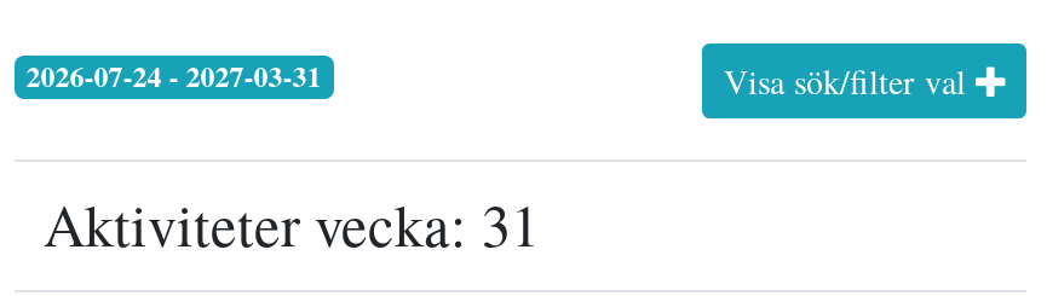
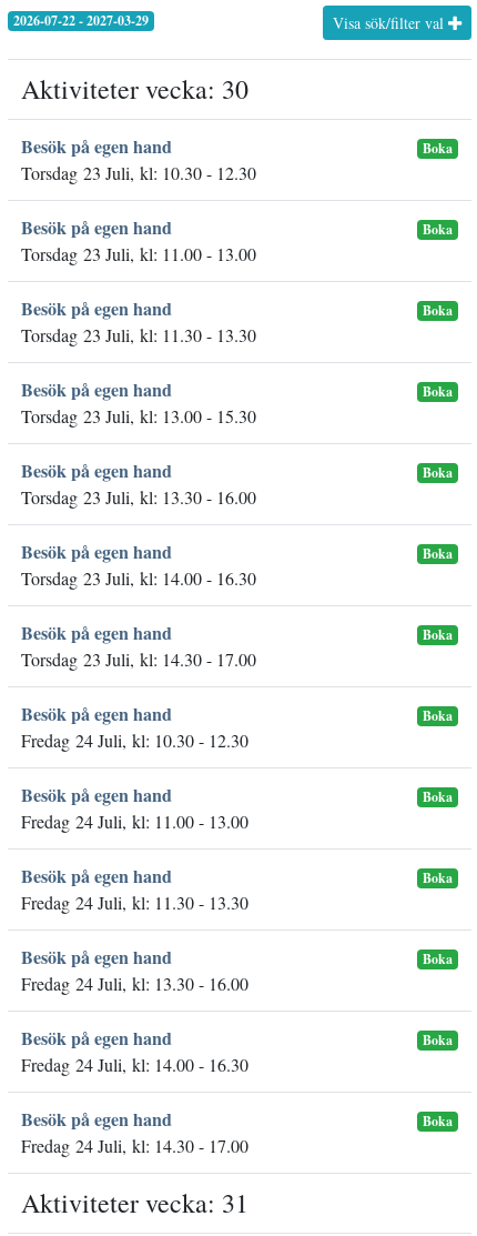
- 2026-07-24 - 2027-03-31
+ 2026-07-22 - 2027-03-29
+ Aktiviteter vecka: 30
+ Besök på egen hand
+ Boka
+ Torsdag 23 Juli, kl: 10.30 - 12.30
+ Besök på egen hand
+ Boka
+ Torsdag 23 Juli, kl: 11.00 - 13.00
+ Besök på egen hand
+ Boka
+ Torsdag 23 Juli, kl: 11.30 - 13.30
+ Besök på egen hand
+ Boka
+ Torsdag 23 Juli, kl: 13.00 - 15.30
+ Besök på egen hand
+ Boka
+ Torsdag 23 Juli, kl: 13.30 - 16.00
+ Besök på egen hand
+ Boka
+ Torsdag 23 Juli, kl: 14.00 - 16.30
+ Besök på egen hand
+ Boka
+ Torsdag 23 Juli, kl: 14.30 - 17.00
+ Besök på egen hand
+ Boka
+ Fredag 24 Juli, kl: 10.30 - 12.30
+ Besök på egen hand
+ Boka
+ Fredag 24 Juli, kl: 11.00 - 13.00
+ Besök på egen hand
+ Boka
+ Fredag 24 Juli, kl: 11.30 - 13.30
+ Besök på egen hand
+ Boka
+ Fredag 24 Juli, kl: 13.30 - 16.00
+ Besök på egen hand
+ Boka
+ Fredag 24 Juli, kl: 14.00 - 16.30
+ Besök på egen hand
+ Boka
+ Fredag 24 Juli, kl: 14.30 - 17.00
